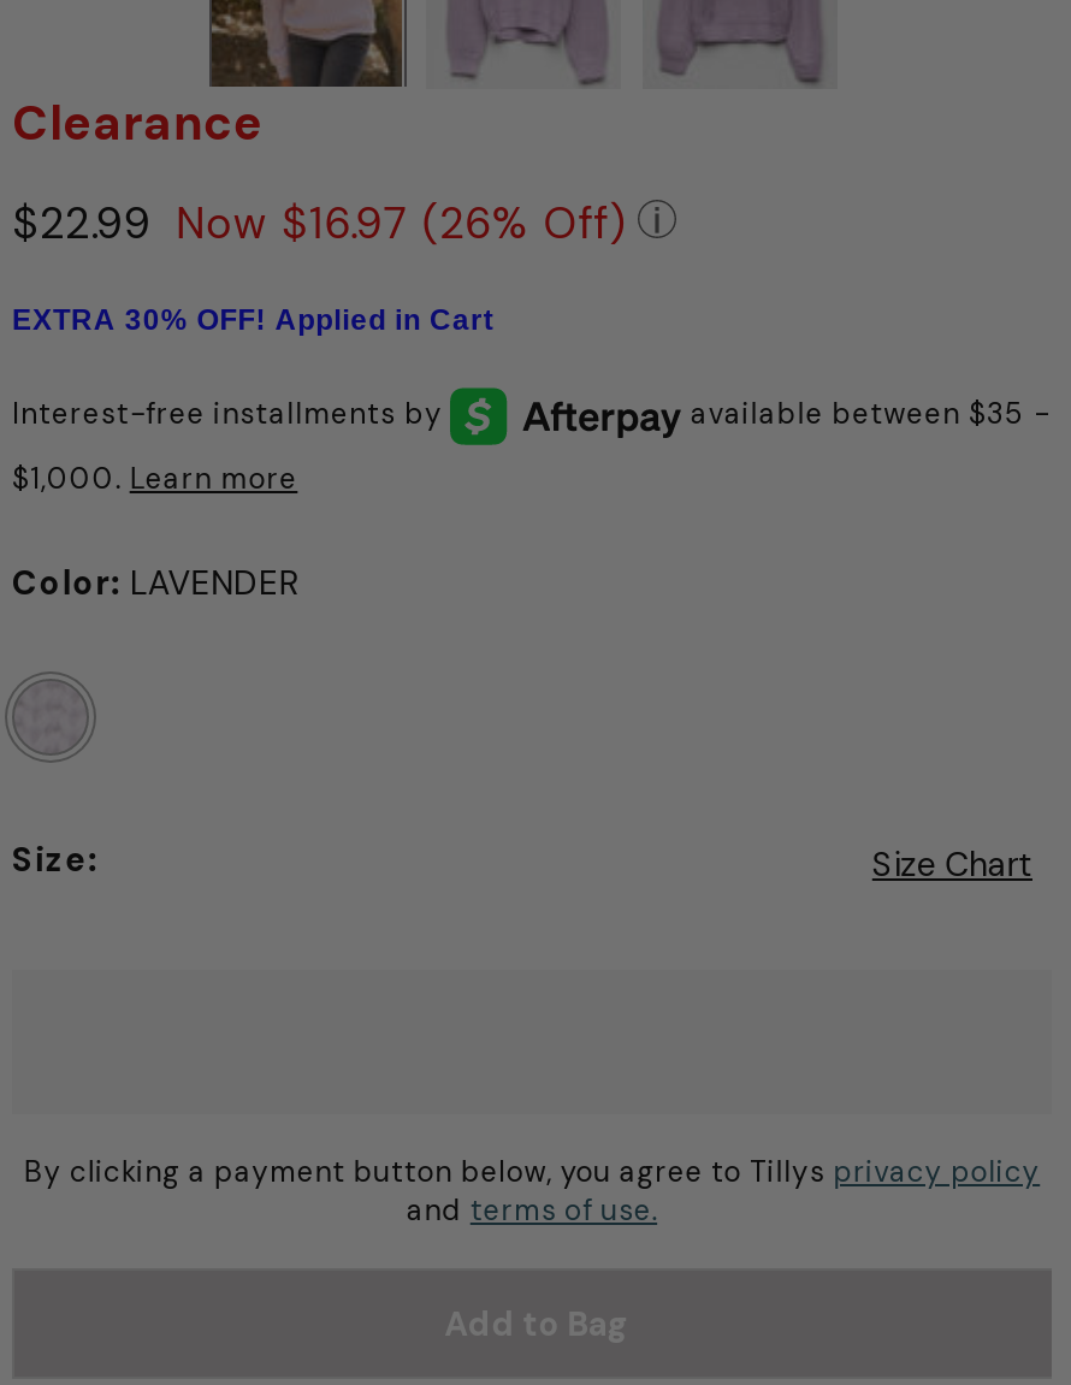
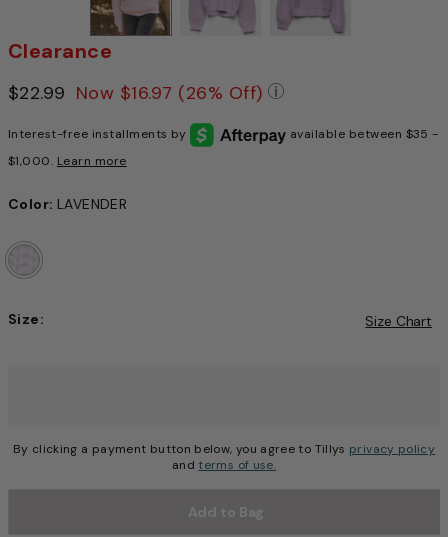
- EXTRA 30% OFF! Applied in Cart
